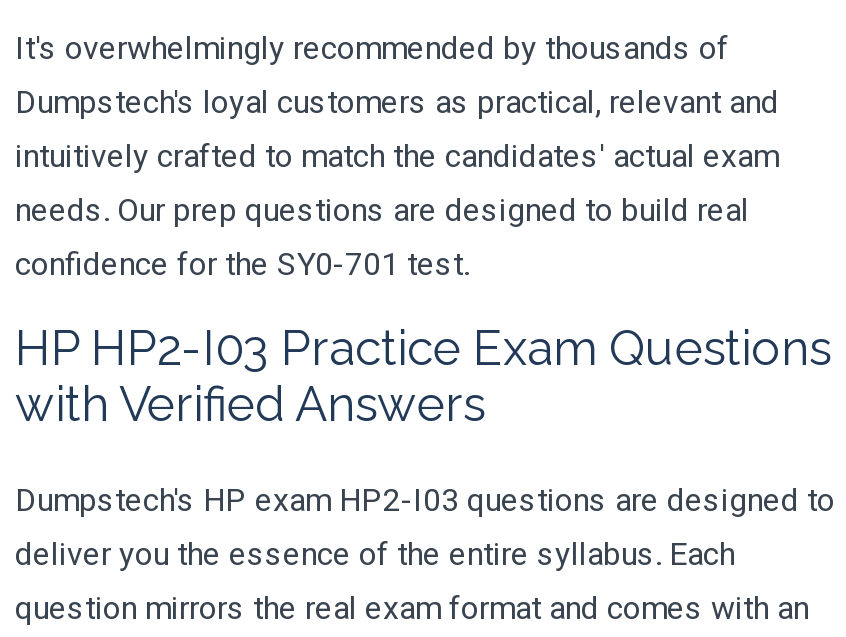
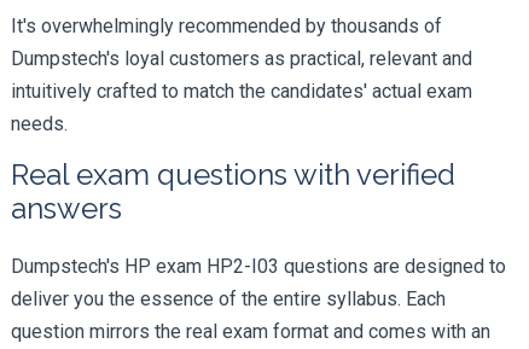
- needs. Our prep questions are designed to build real
- confidence for the SY0-701 test.
+ needs.

- HP HP2-I03 Practice Exam Questions
- with Verified Answers
+ Real exam questions with verified
+ answers
